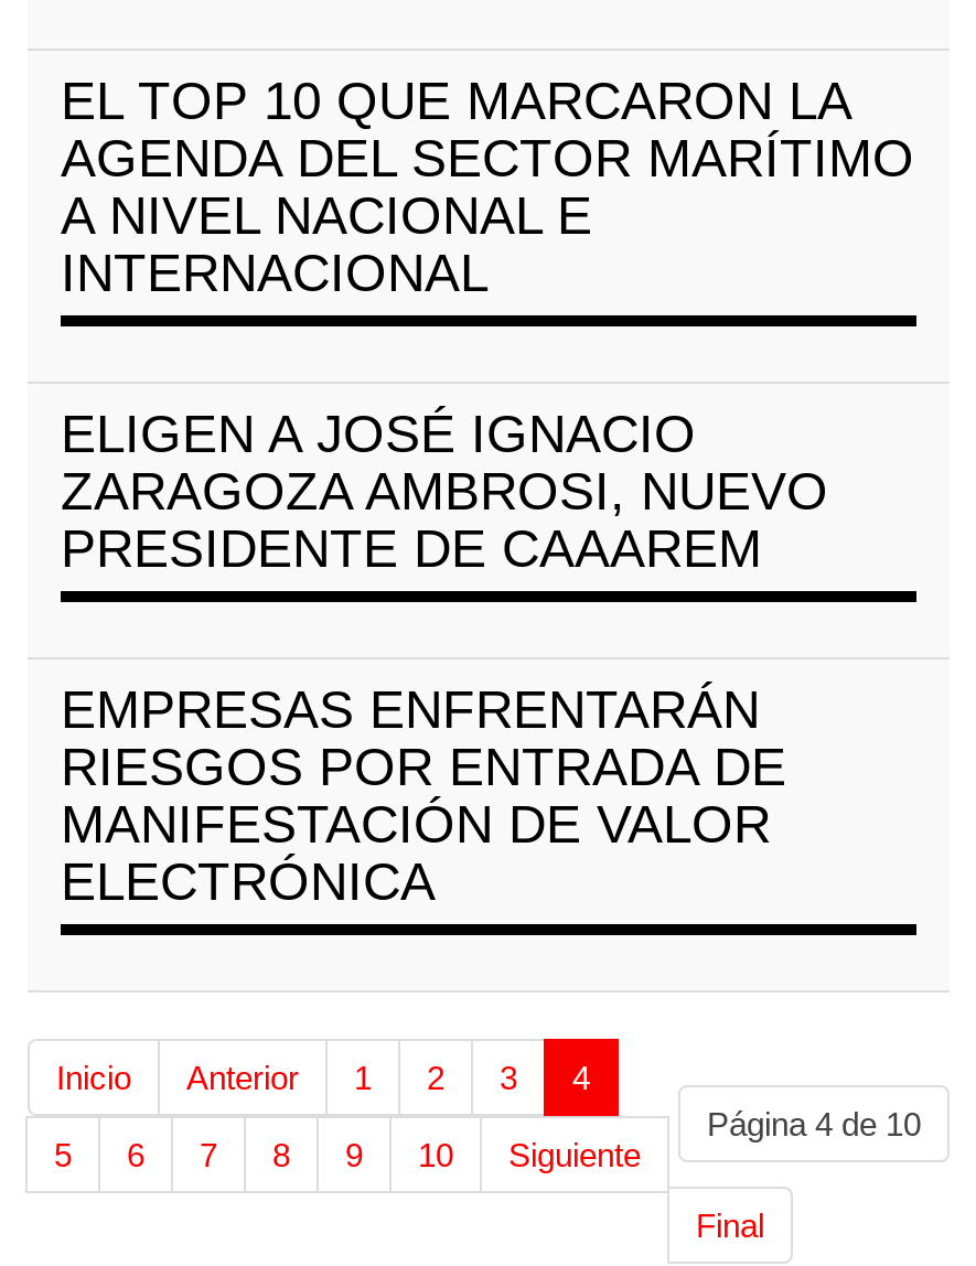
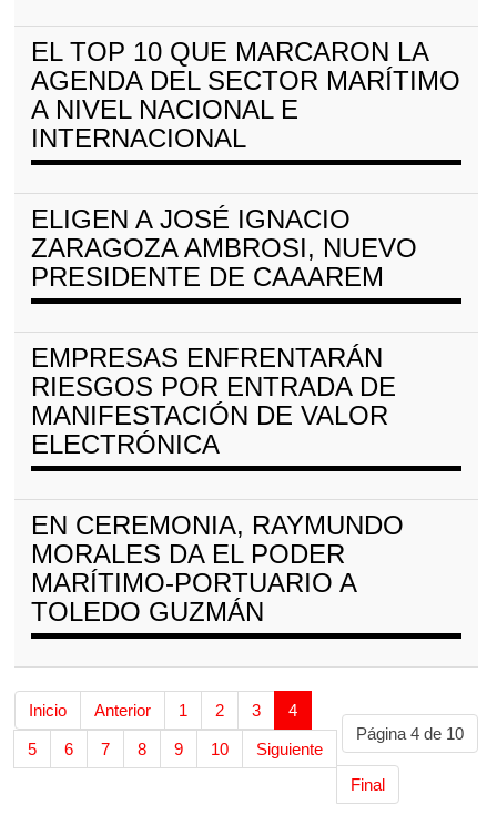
+ EN CEREMONIA, RAYMUNDO
+ MORALES DA EL PODER
+ MARÍTIMO-PORTUARIO A
+ TOLEDO GUZMÁN
